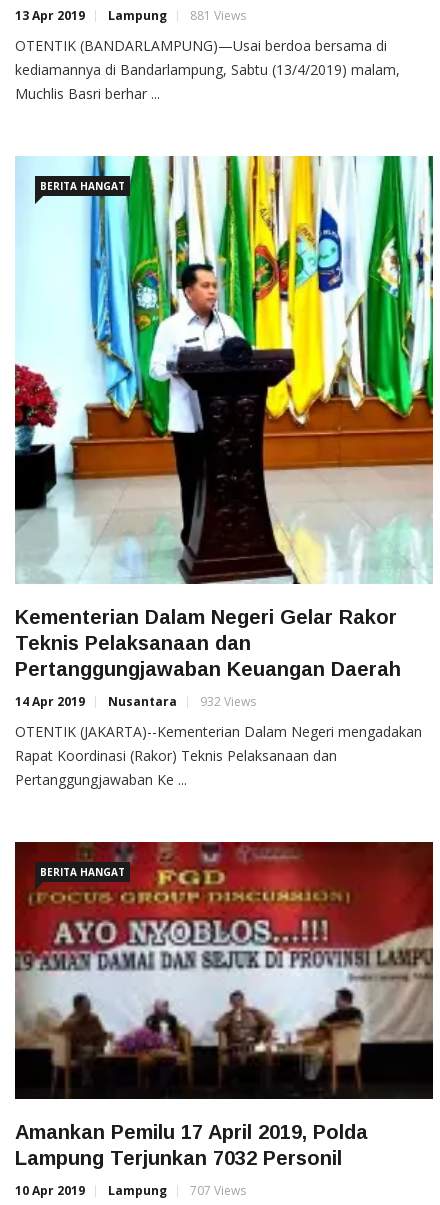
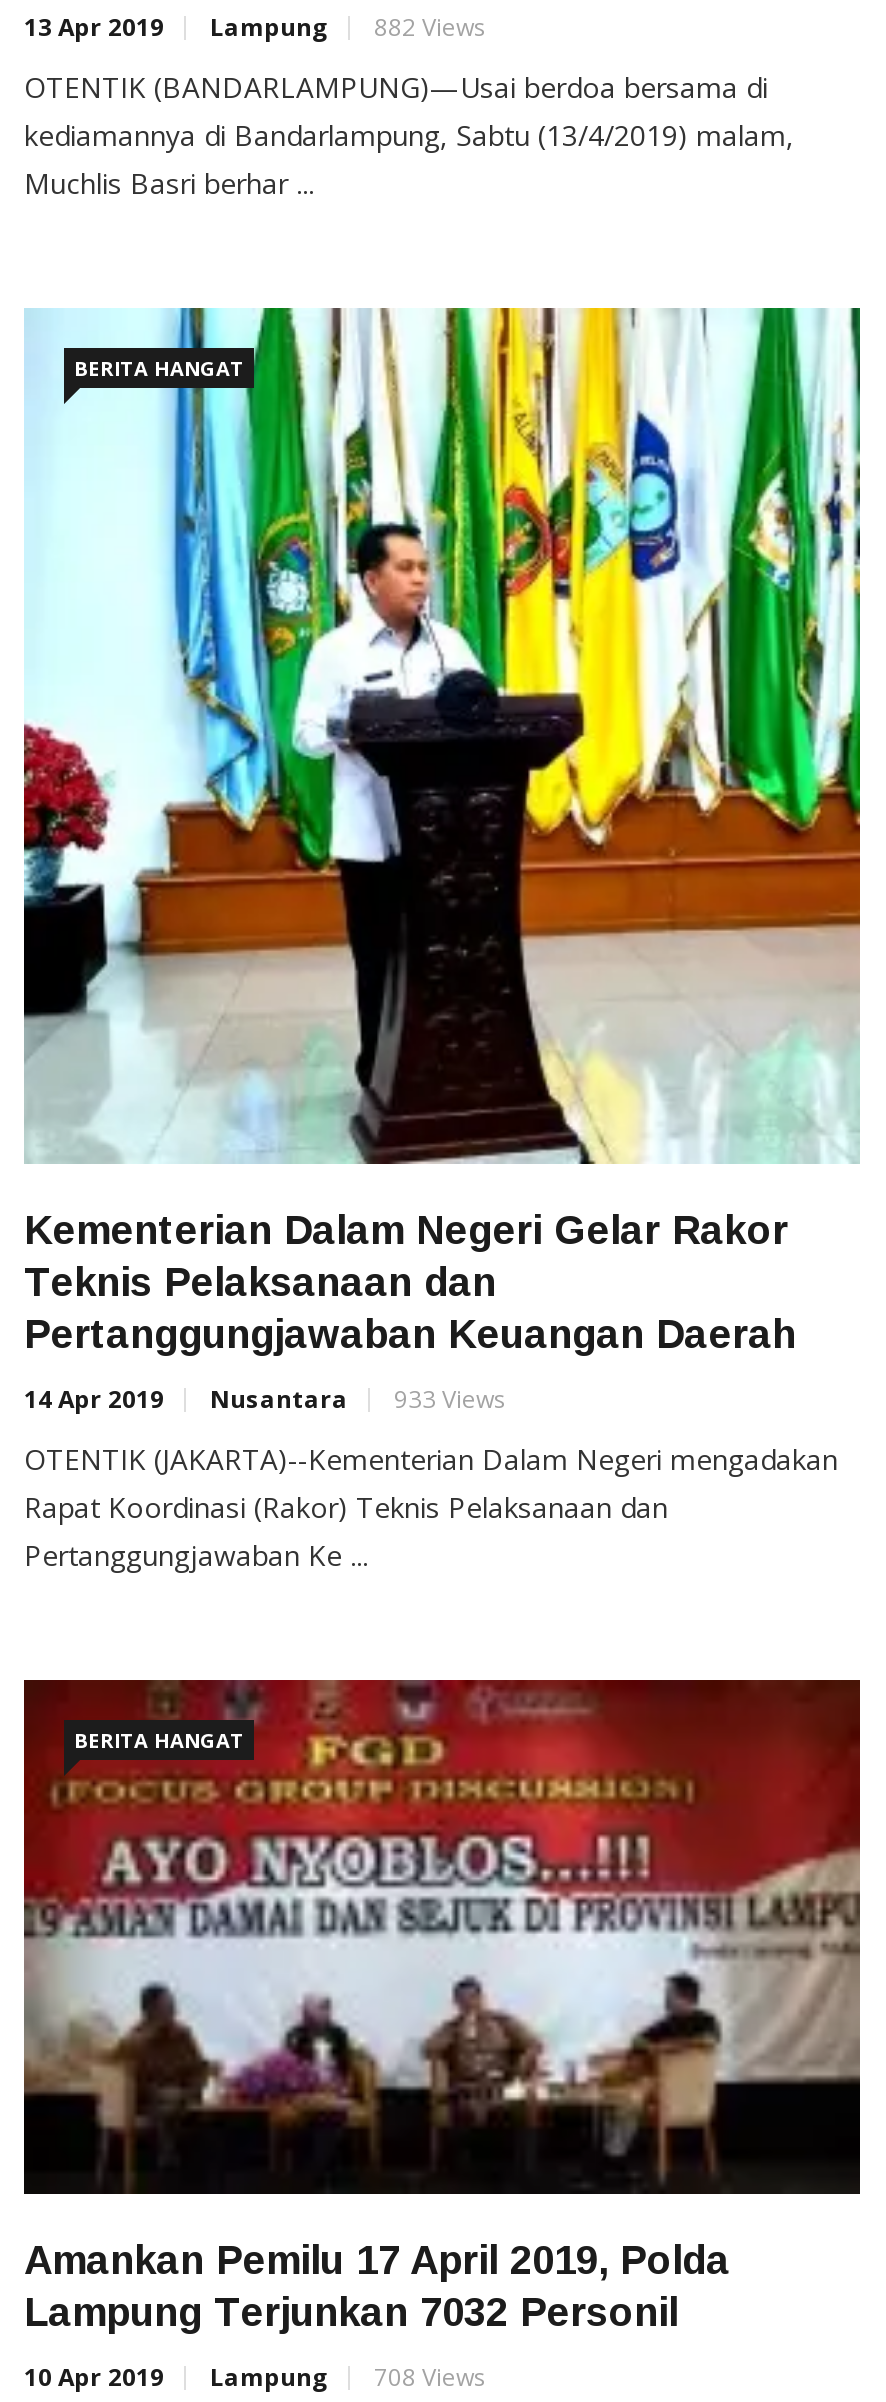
- 13 Apr 2019 Lampung 881 Views
+ 13 Apr 2019 Lampung 882 Views

- 14 Apr 2019 Nusantara 932 Views
+ 14 Apr 2019 Nusantara 933 Views

- 10 Apr 2019 Lampung 707 Views
+ 10 Apr 2019 Lampung 708 Views
